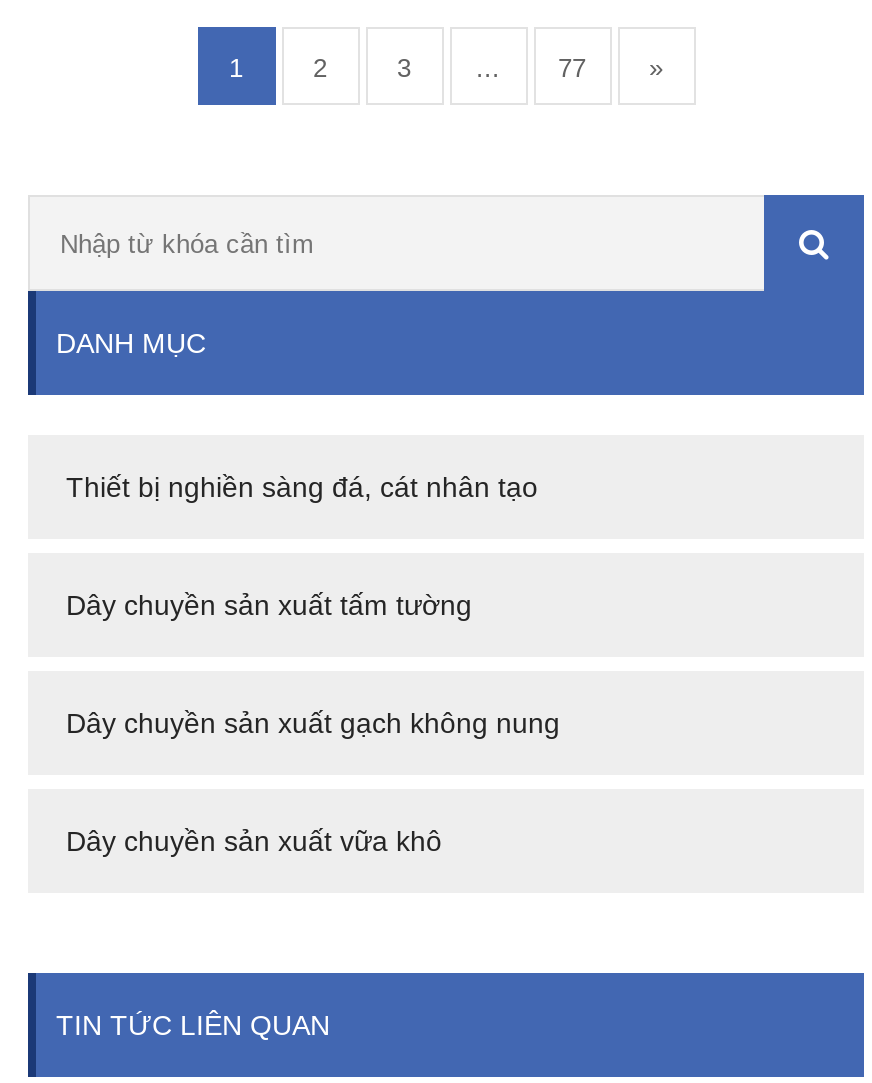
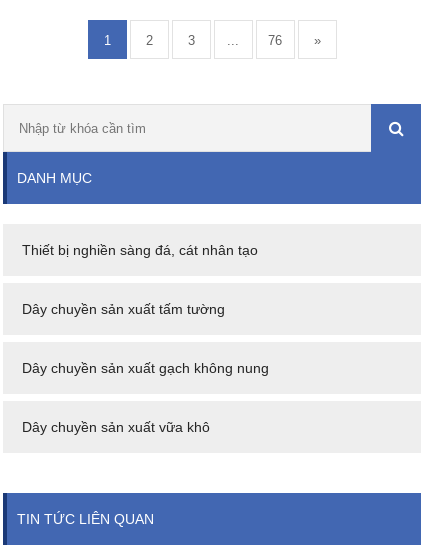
- 77
+ 76
